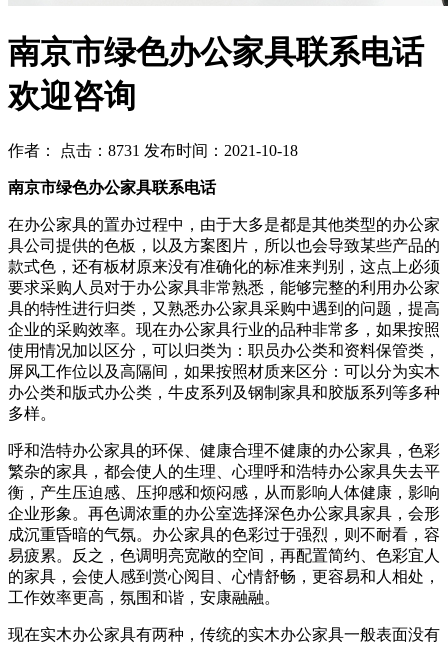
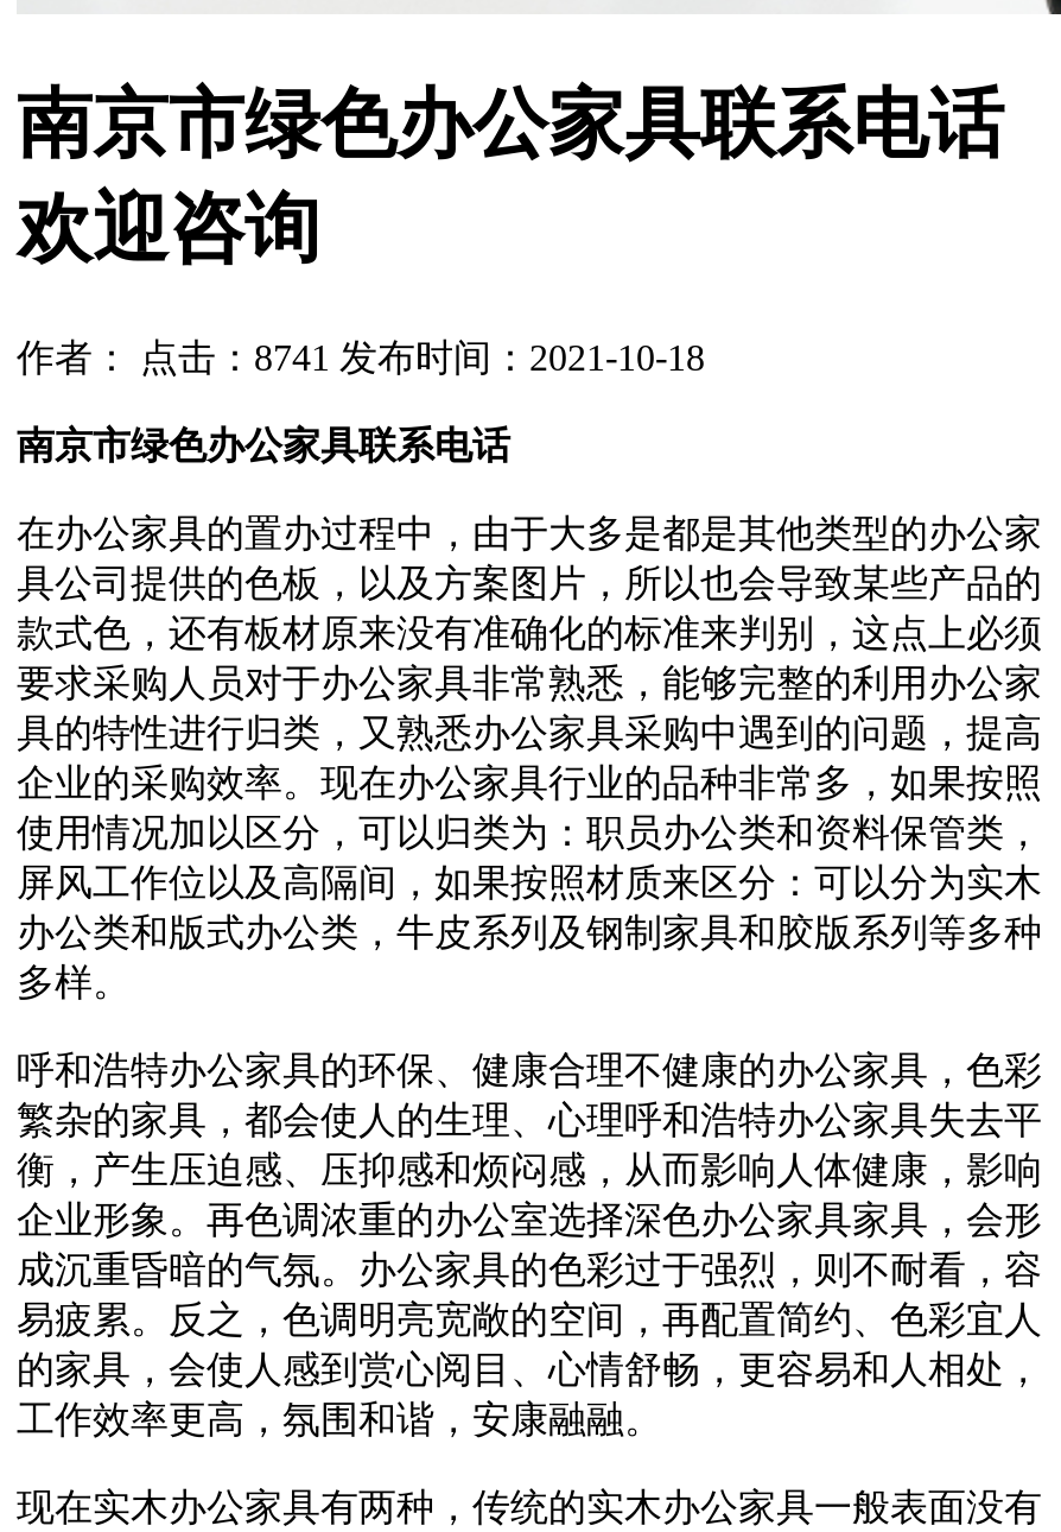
- 作者： 点击：8731 发布时间：2021-10-18
+ 作者： 点击：8741 发布时间：2021-10-18
